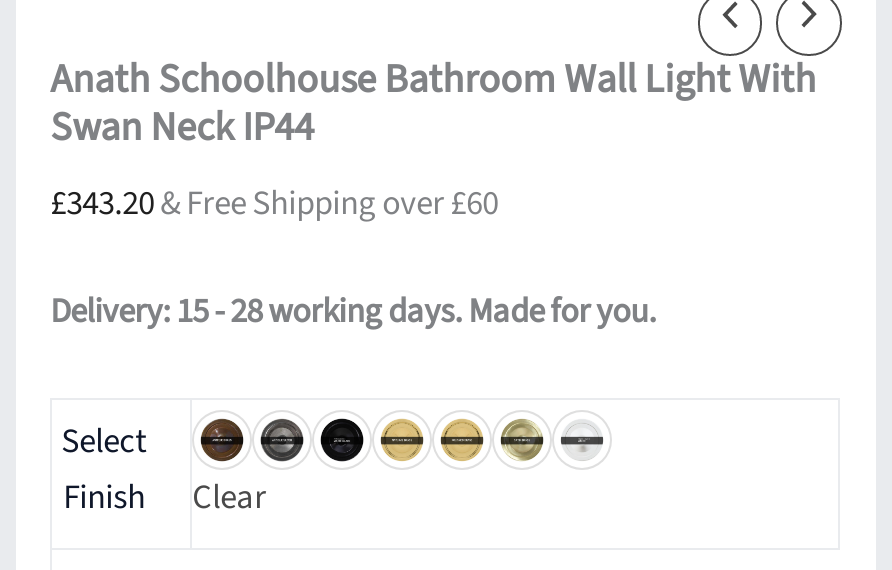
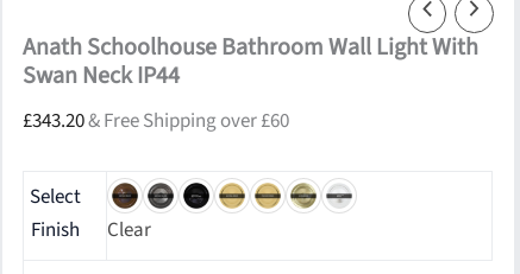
- Delivery: 15 - 28 working days. Made for you.
